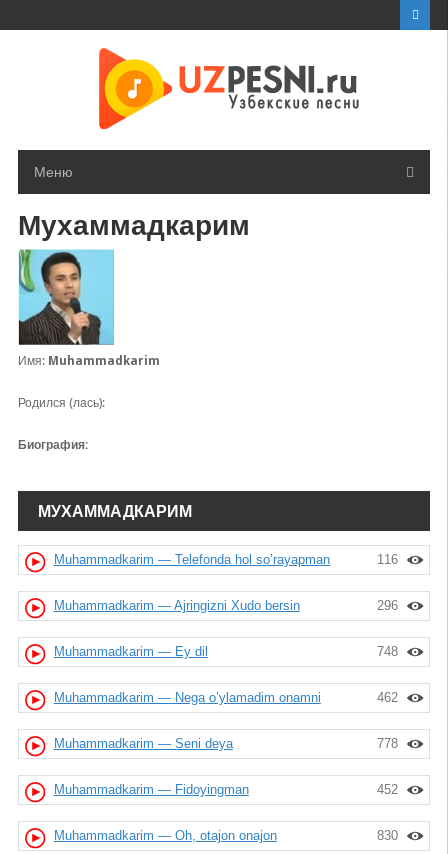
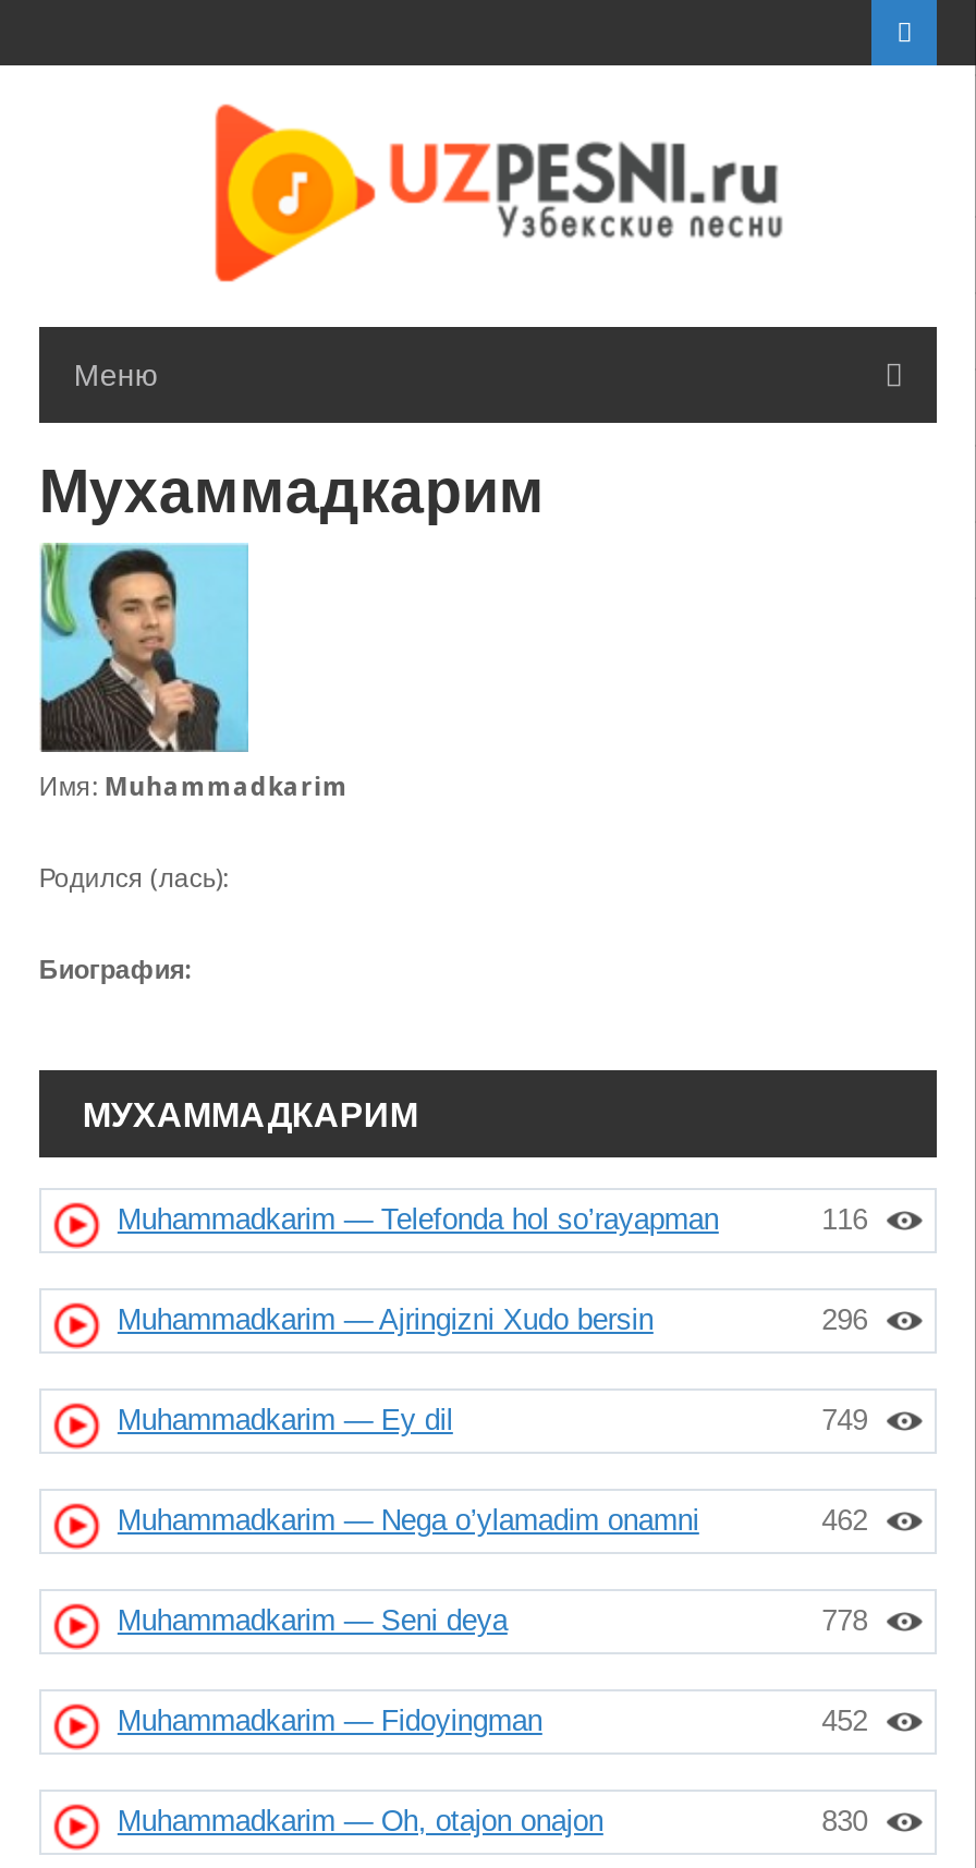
- 748
+ 749
